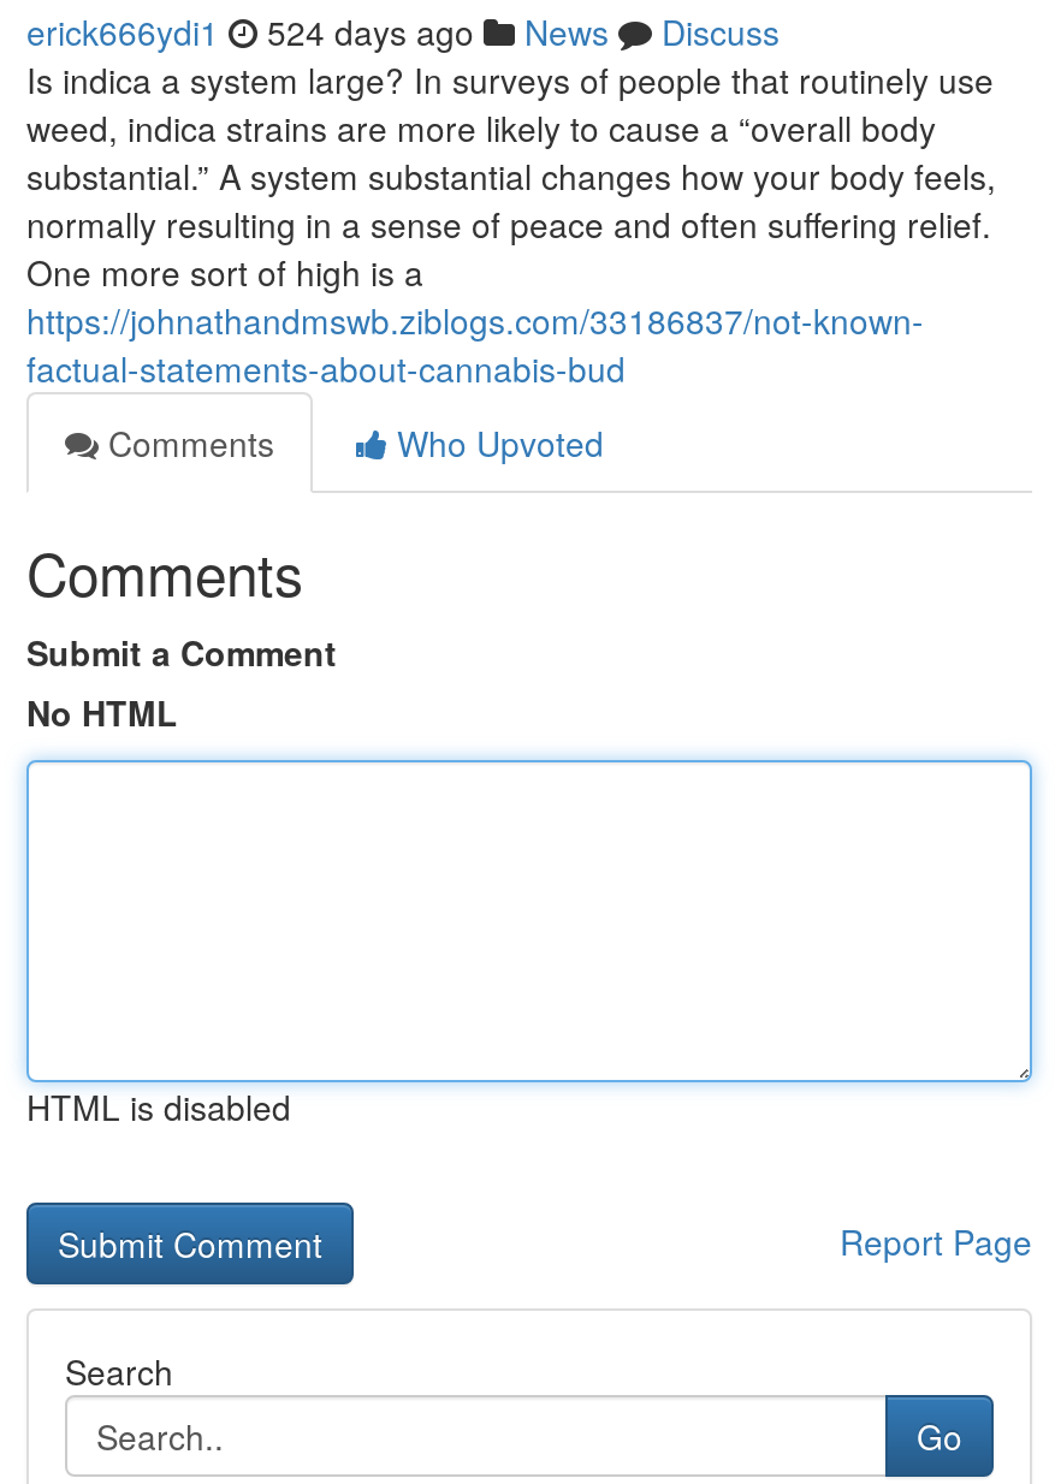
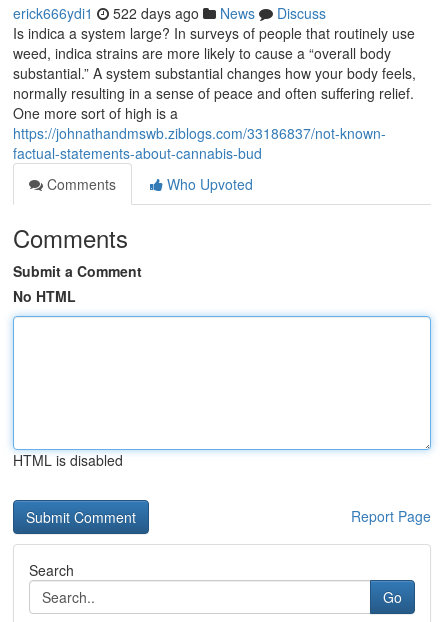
- erick666ydi1 524 days ago News Discuss
+ erick666ydi1 522 days ago News Discuss
